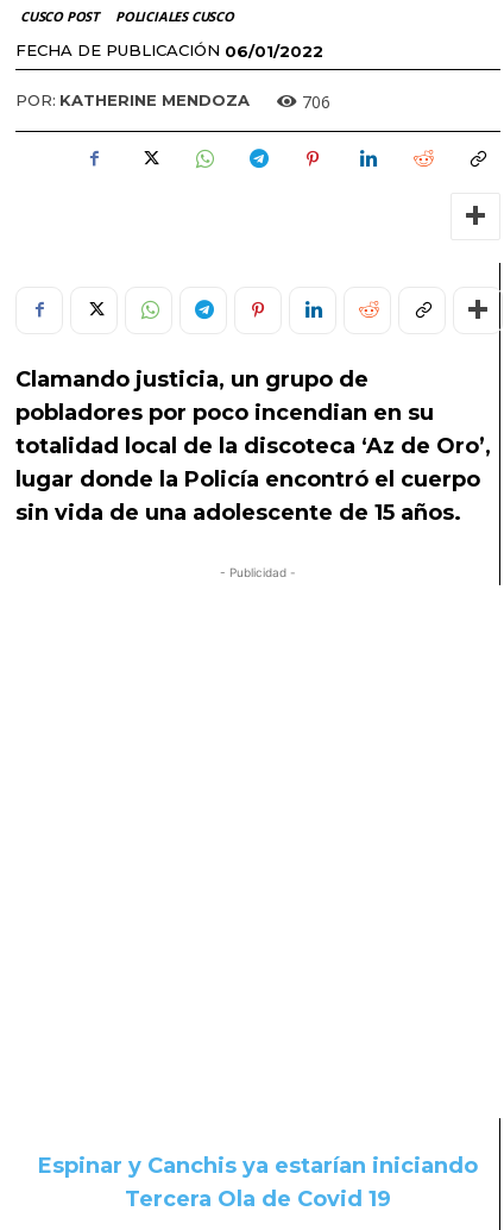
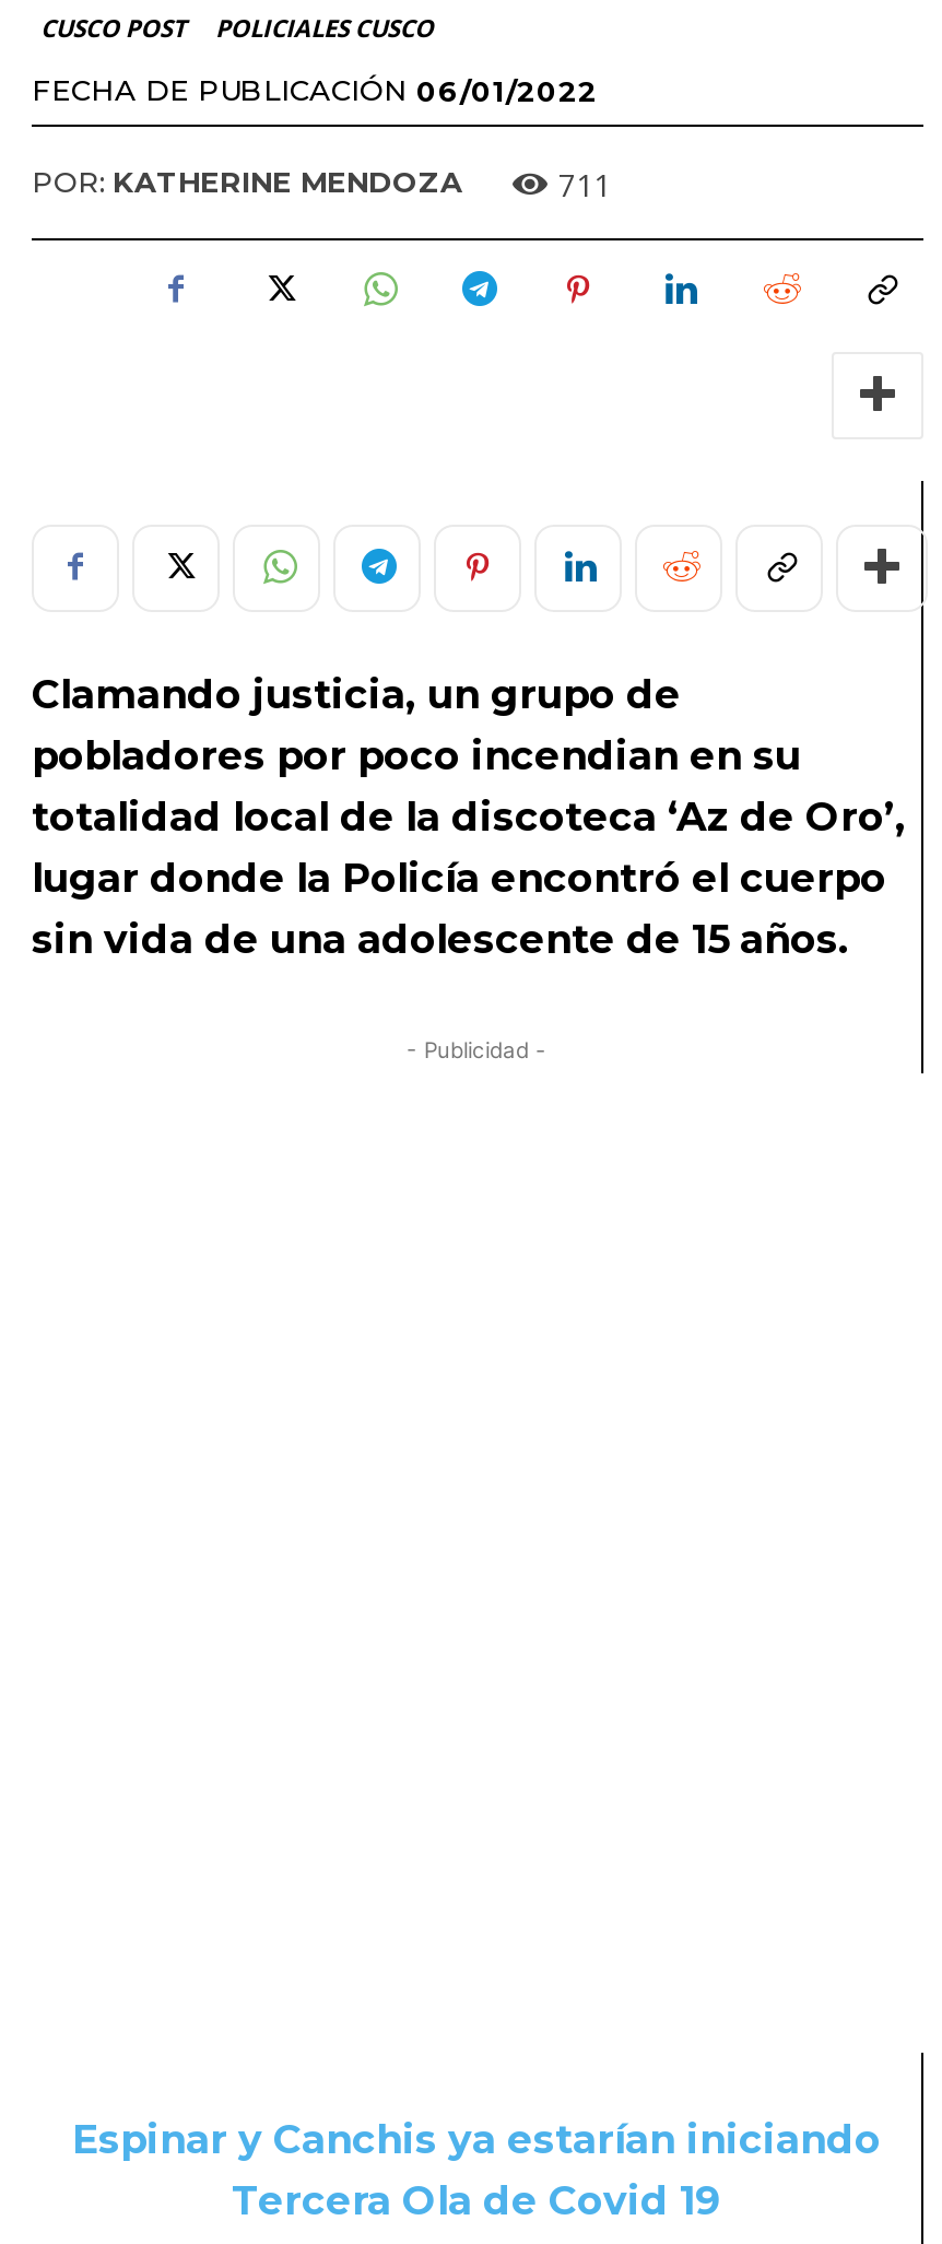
- 706
+ 711
